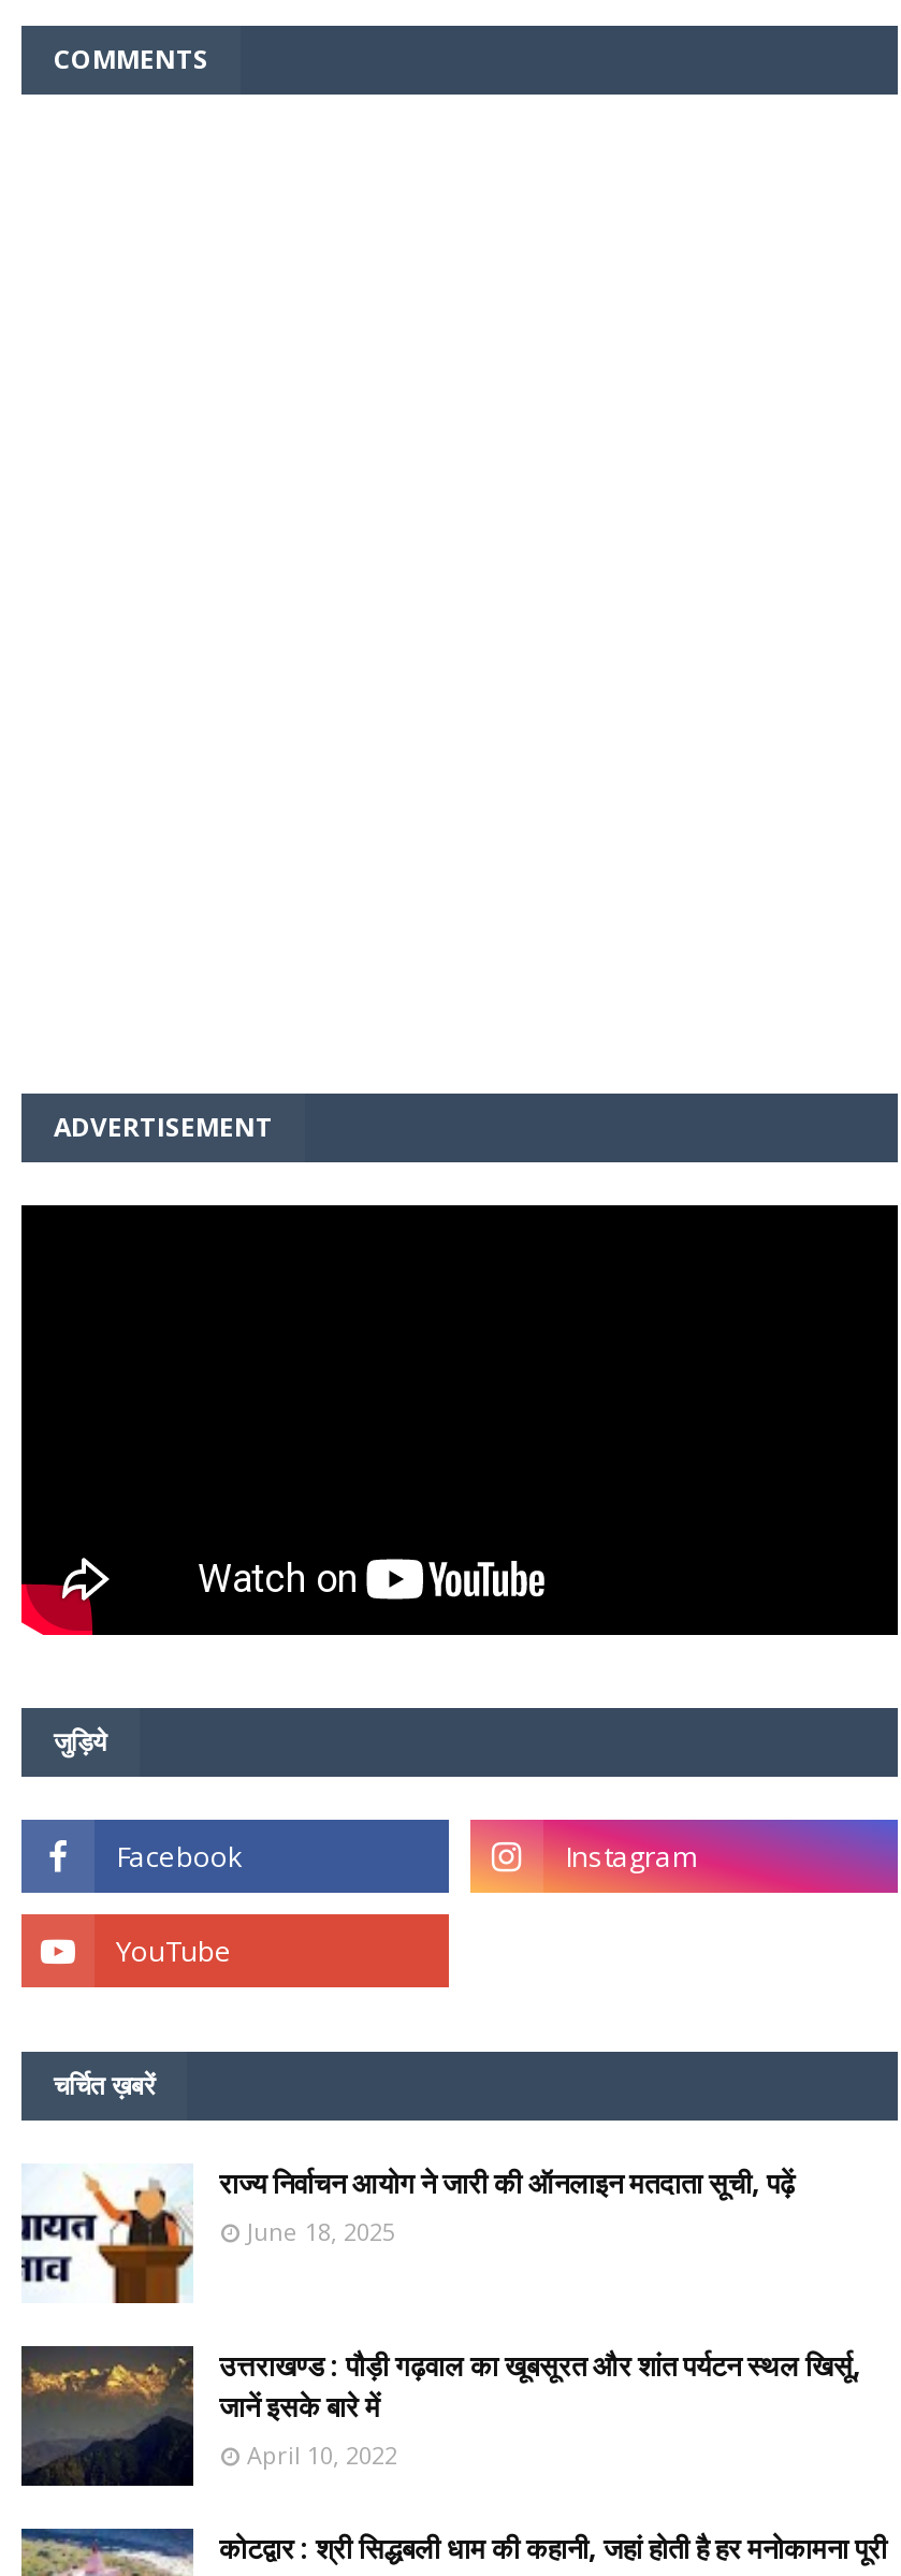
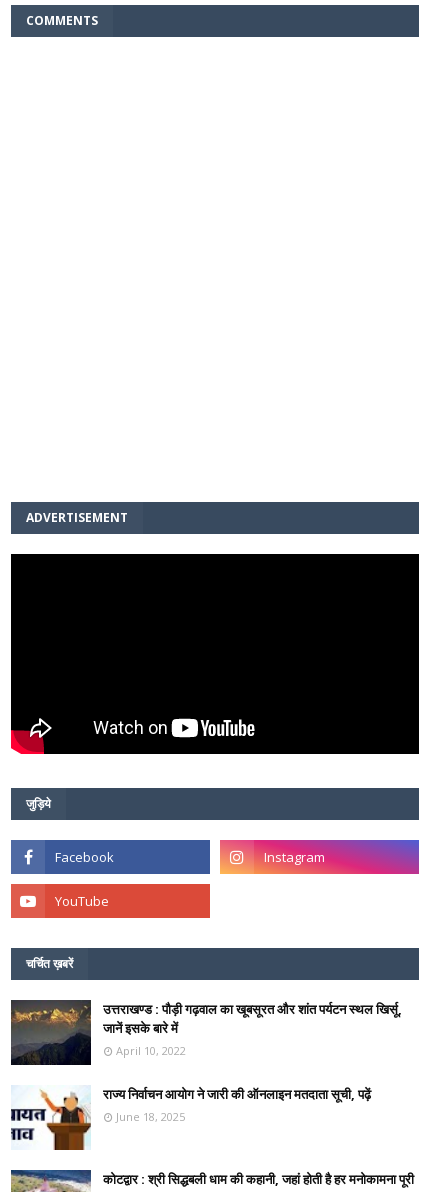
moved down: [image] | राज्य निर्वाचन आयोग ने जारी की ऑनलाइन मतदाता सूची, पढ़ें | June 18, 2025

moved up: [image] | उत्तराखण्ड : पौड़ी गढ़वाल का खूबसूरत और शांत पर्यटन स्थल खिर्सू, | जानें इसके बारे में | April 10, 2022
